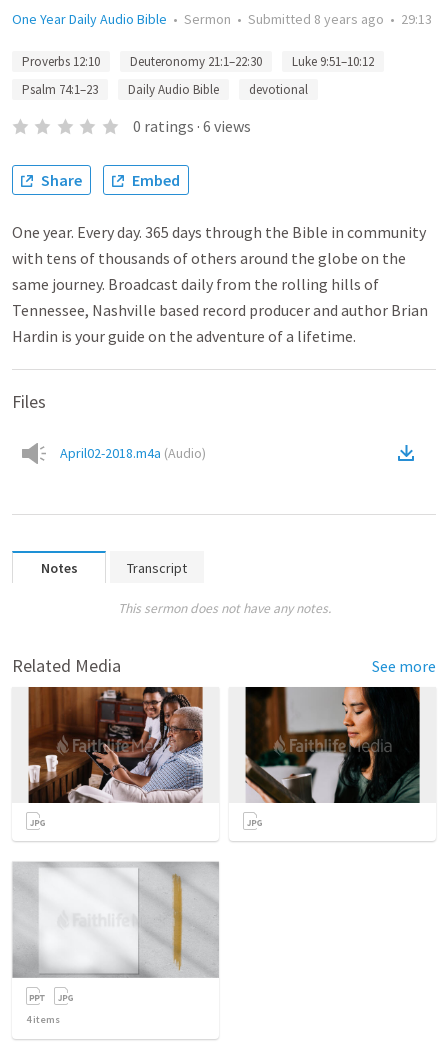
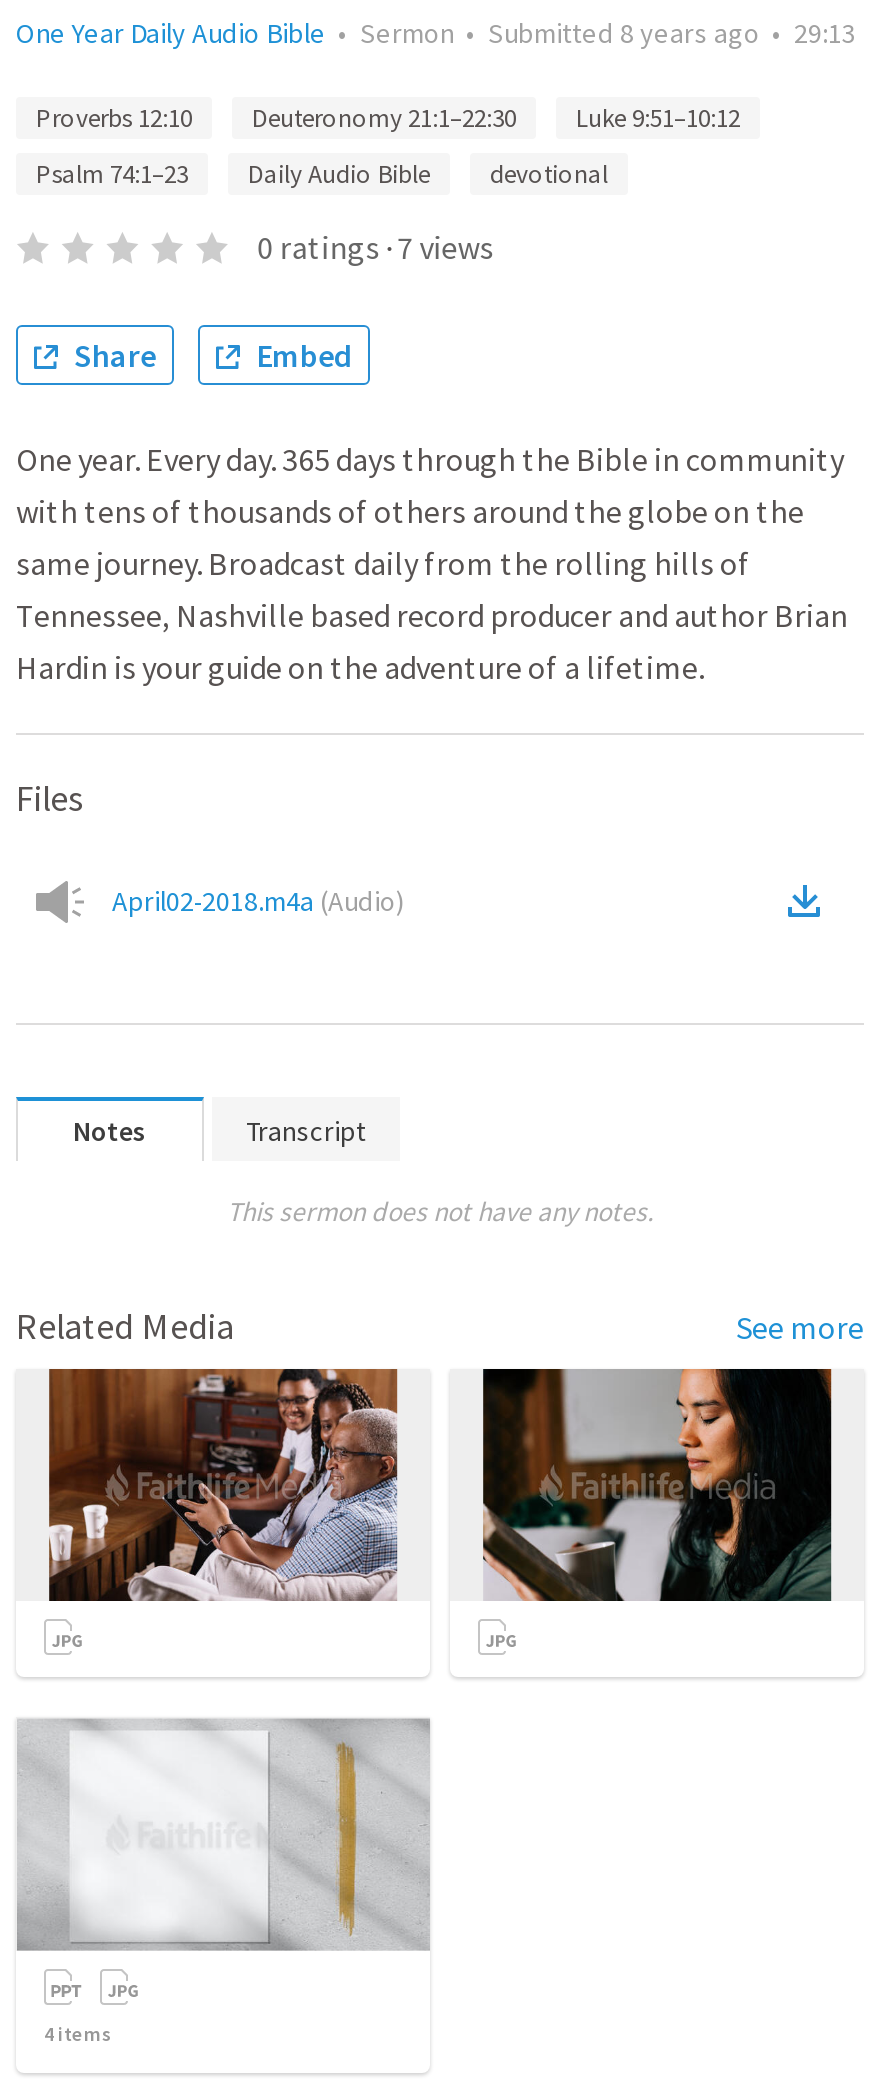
- 0 ratings · 6 views
+ 0 ratings · 7 views
